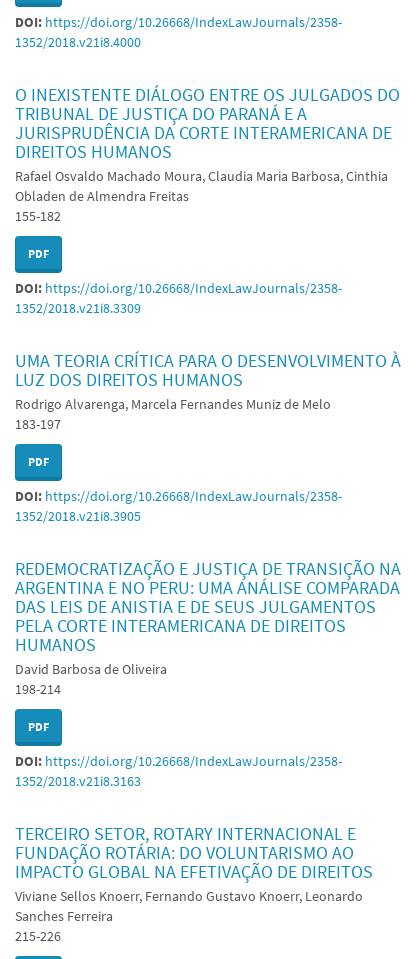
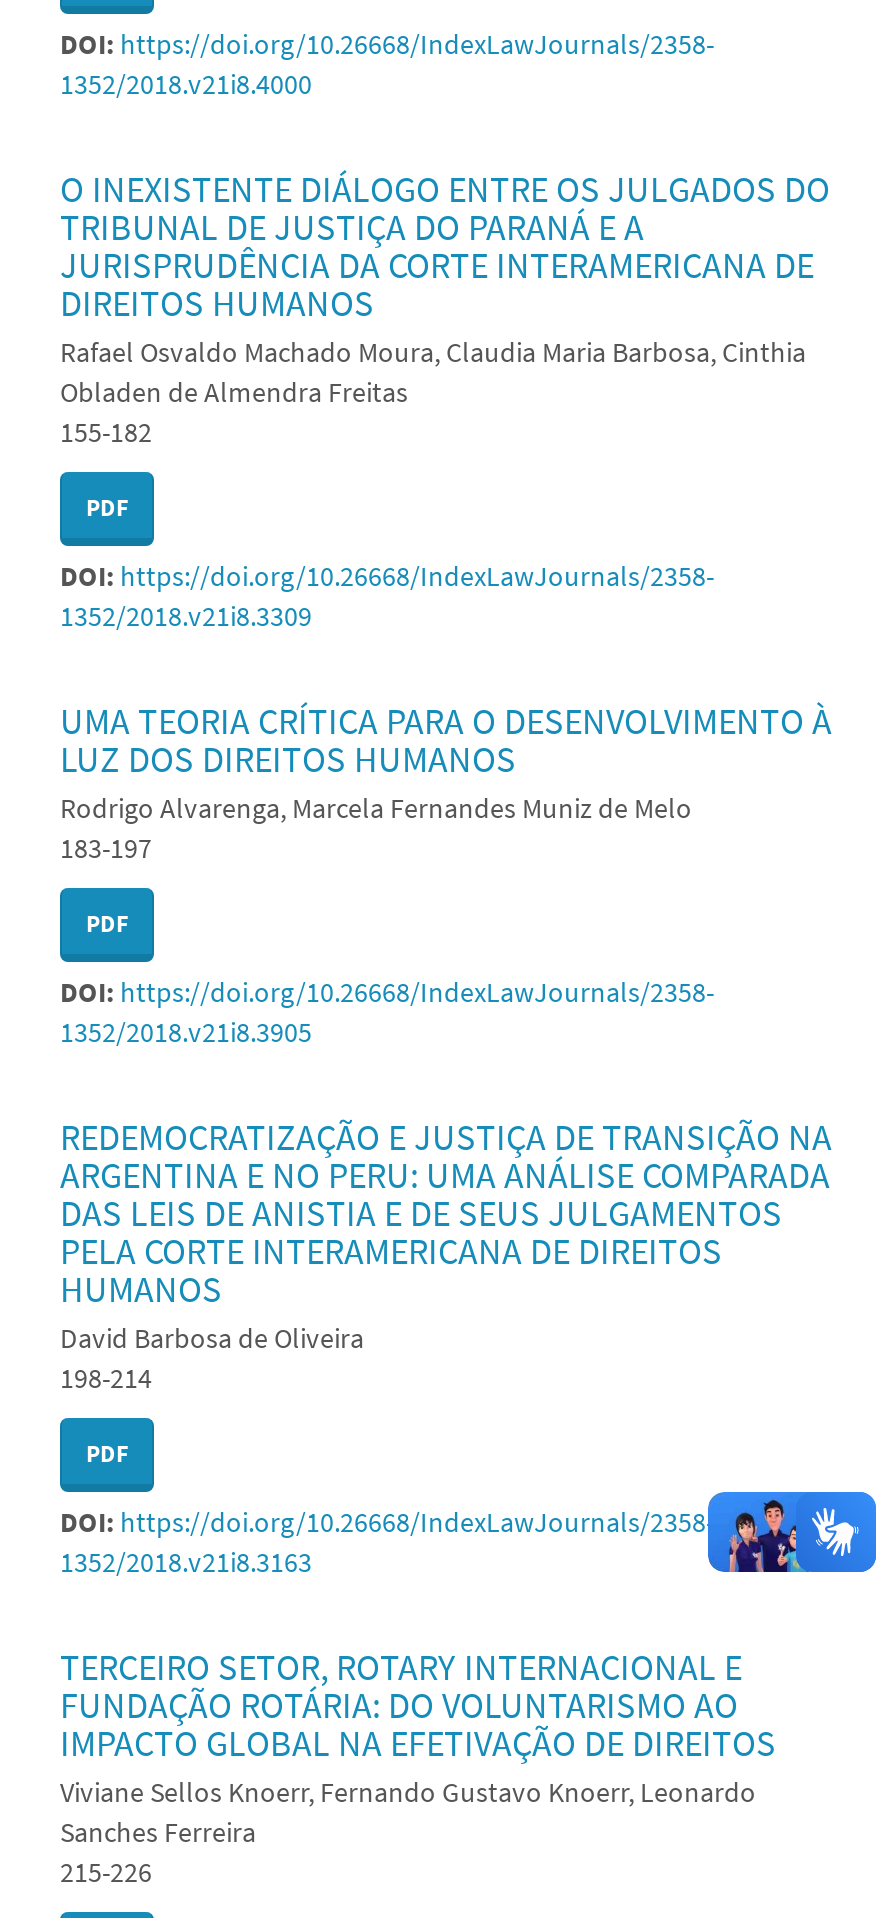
+ [image]
